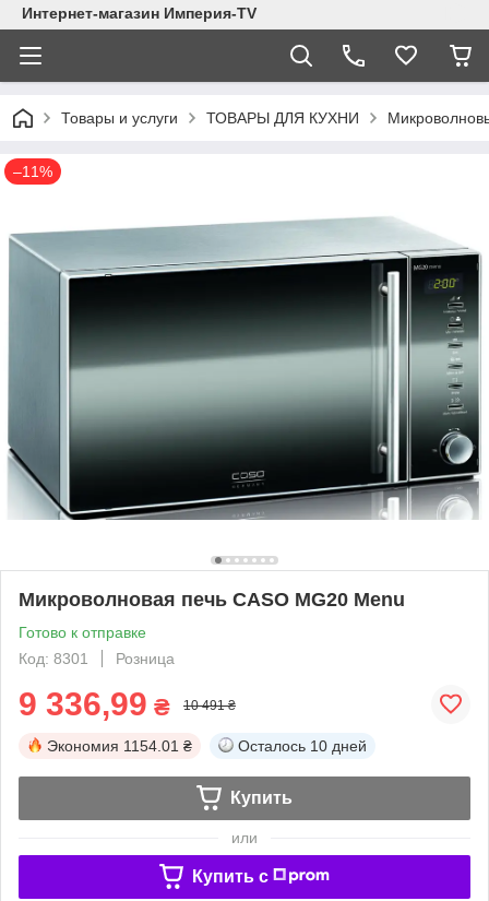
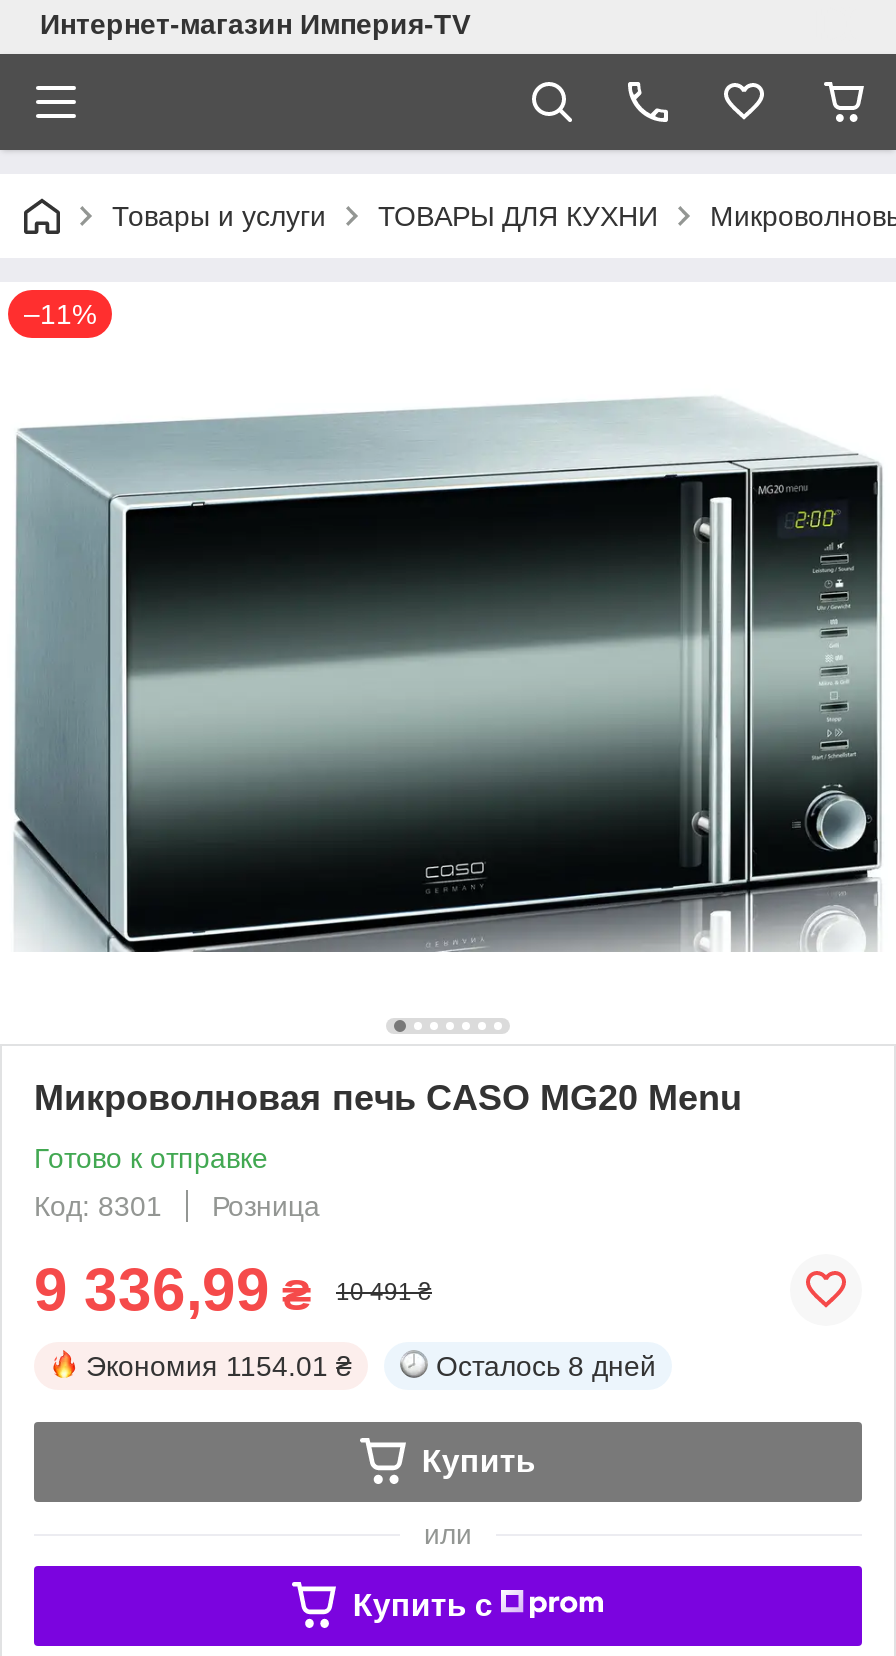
- Осталось 10 дней
+ Осталось 8 дней
